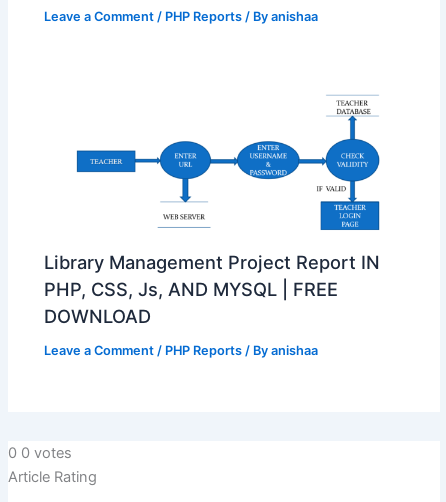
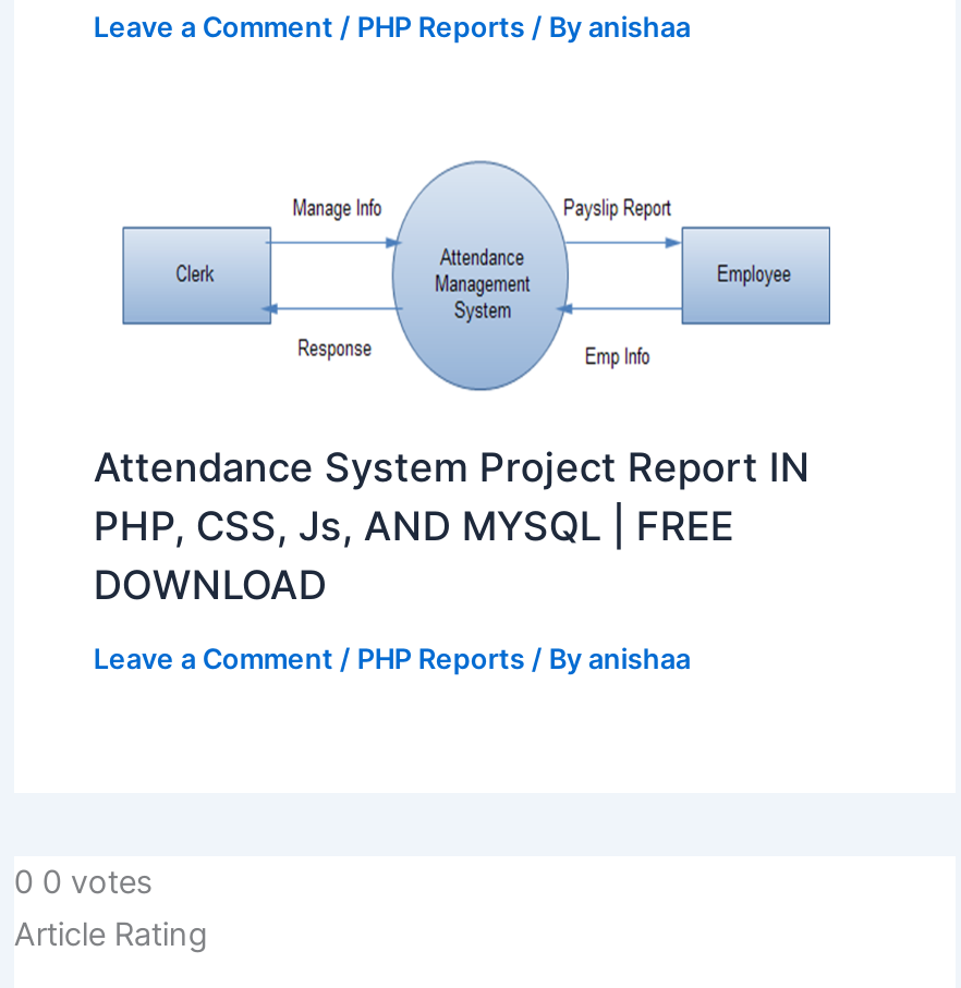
- [image]
+ [image]

- Library Management Project Report IN
+ Attendance System Project Report IN
